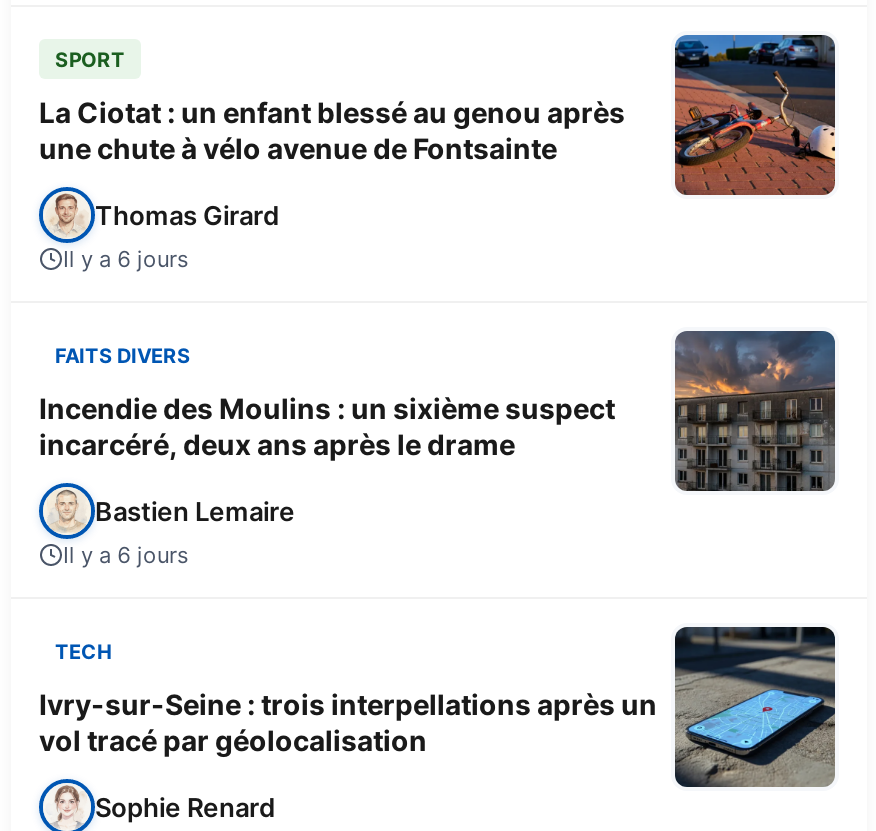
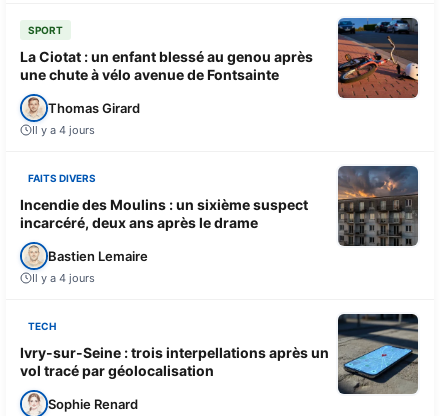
- Il y a 6 jours
+ Il y a 4 jours

- Il y a 6 jours
+ Il y a 4 jours
